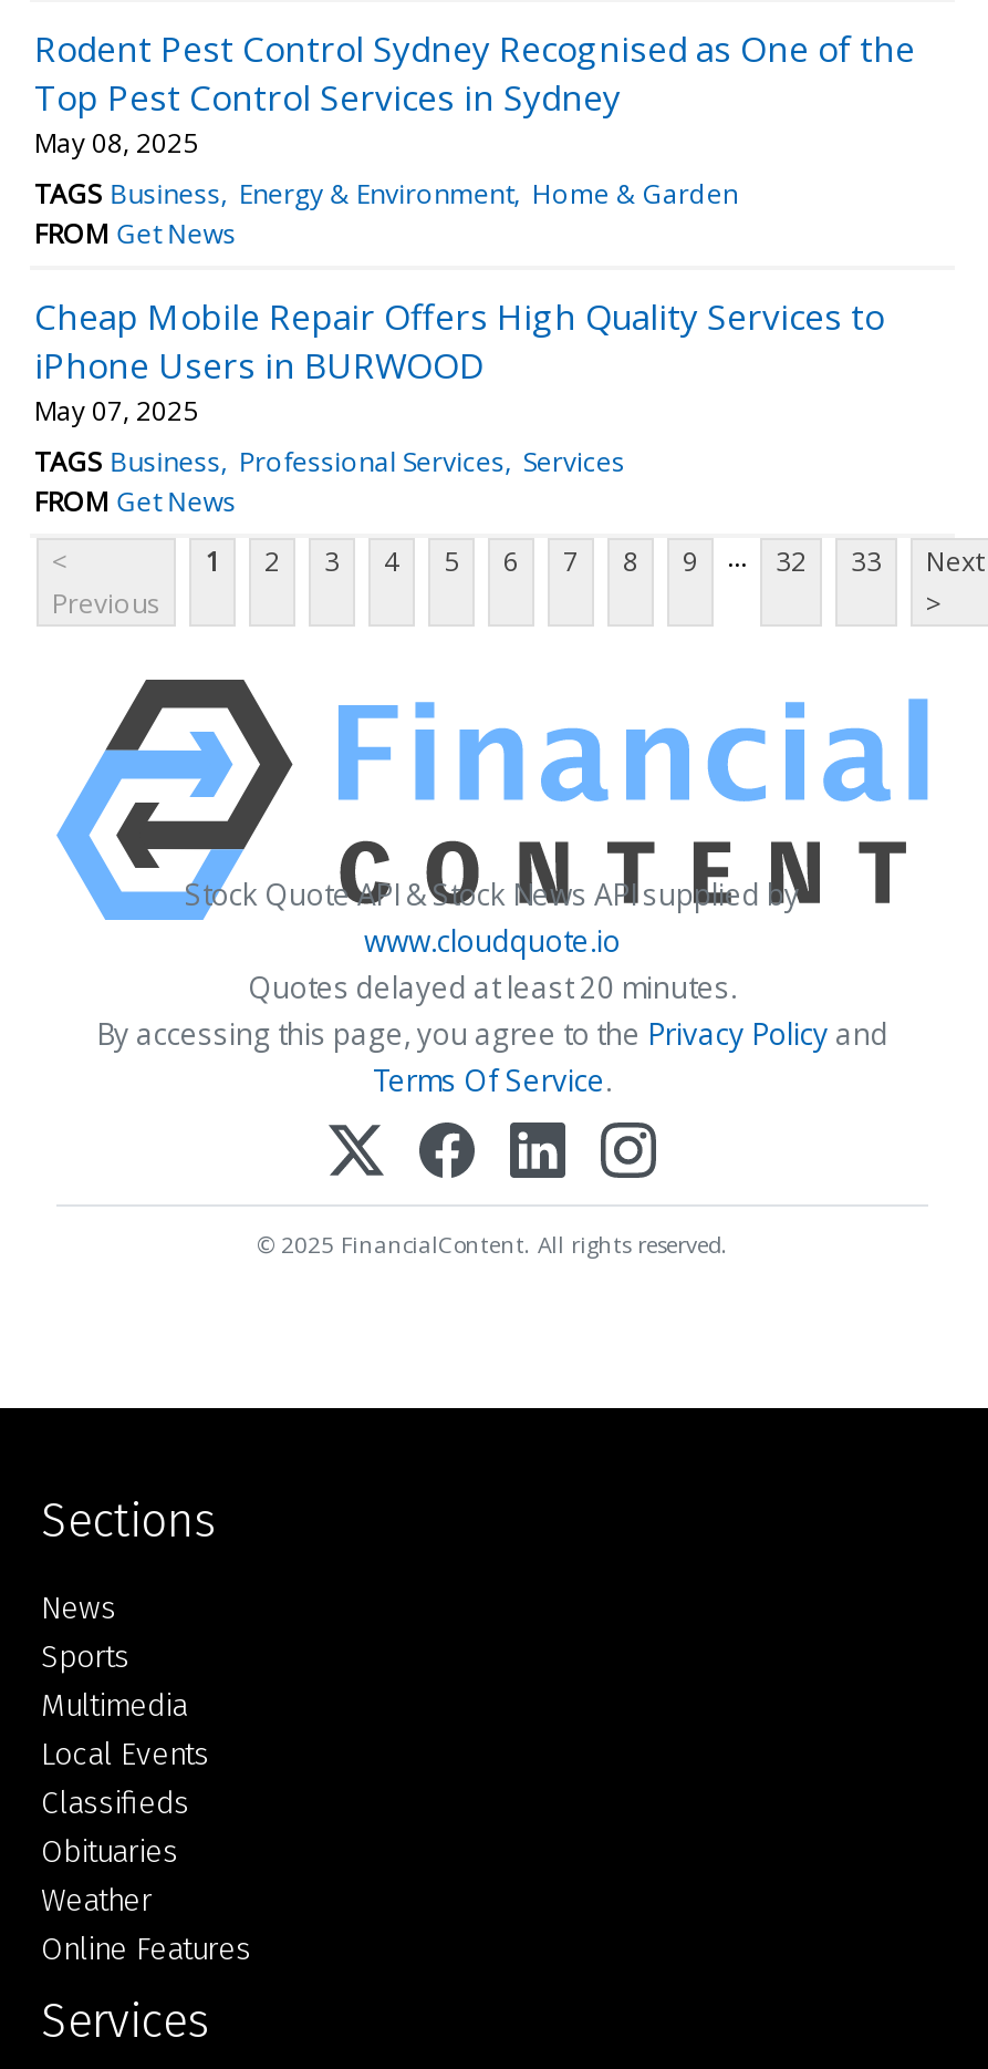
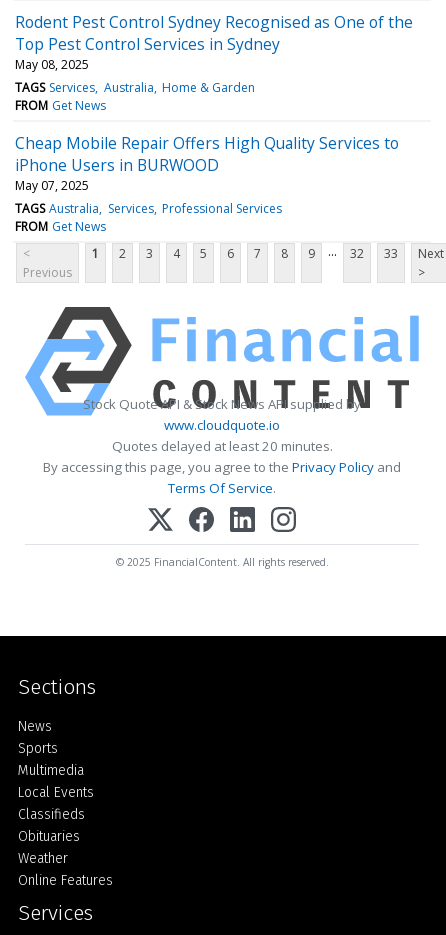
- TAGS Business Energy & Environment Home & Garden
+ TAGS Services Australia Home & Garden

- TAGS Business Professional Services Services
+ TAGS Australia Services Professional Services
